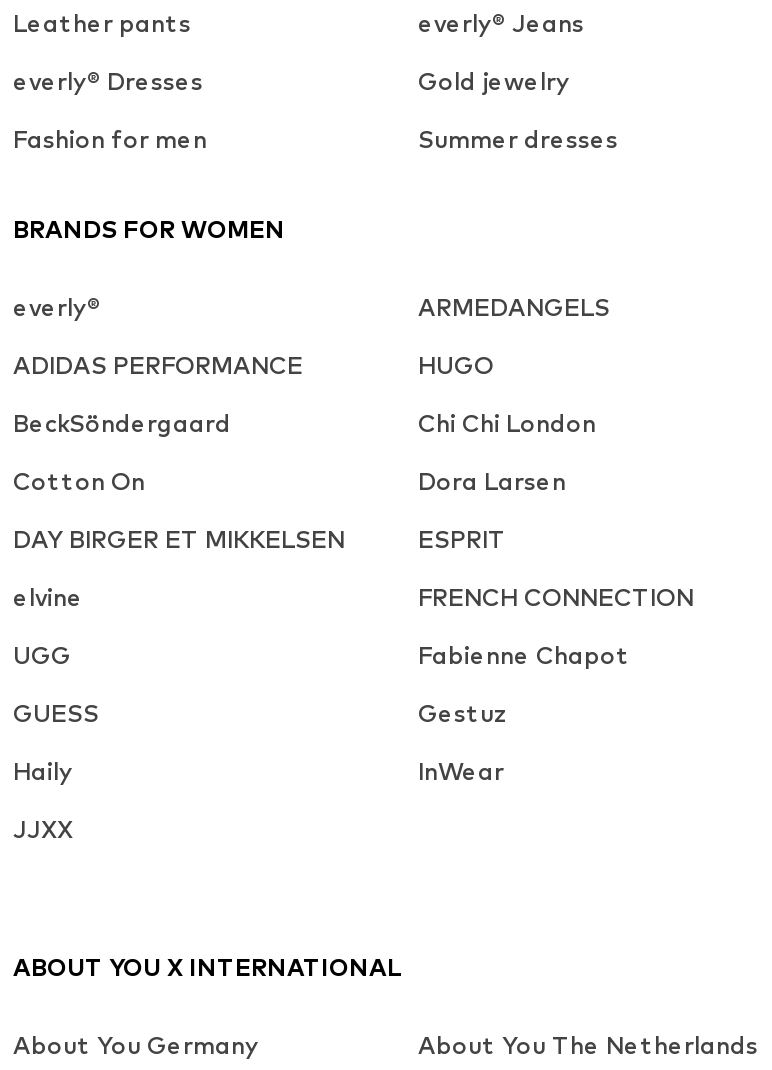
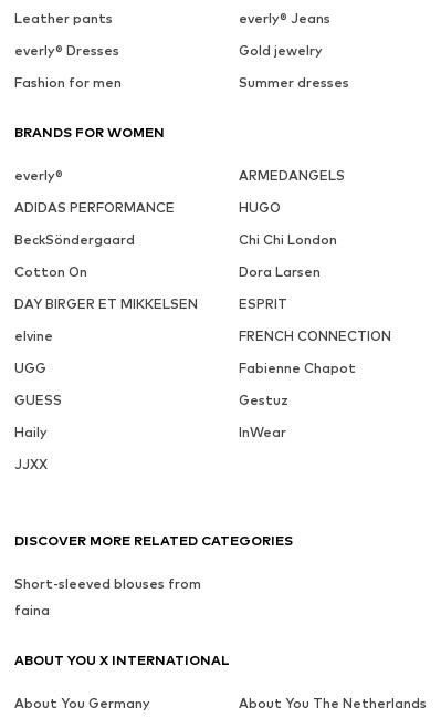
+ DISCOVER MORE RELATED CATEGORIES
+ Short-sleeved blouses from
+ faina
